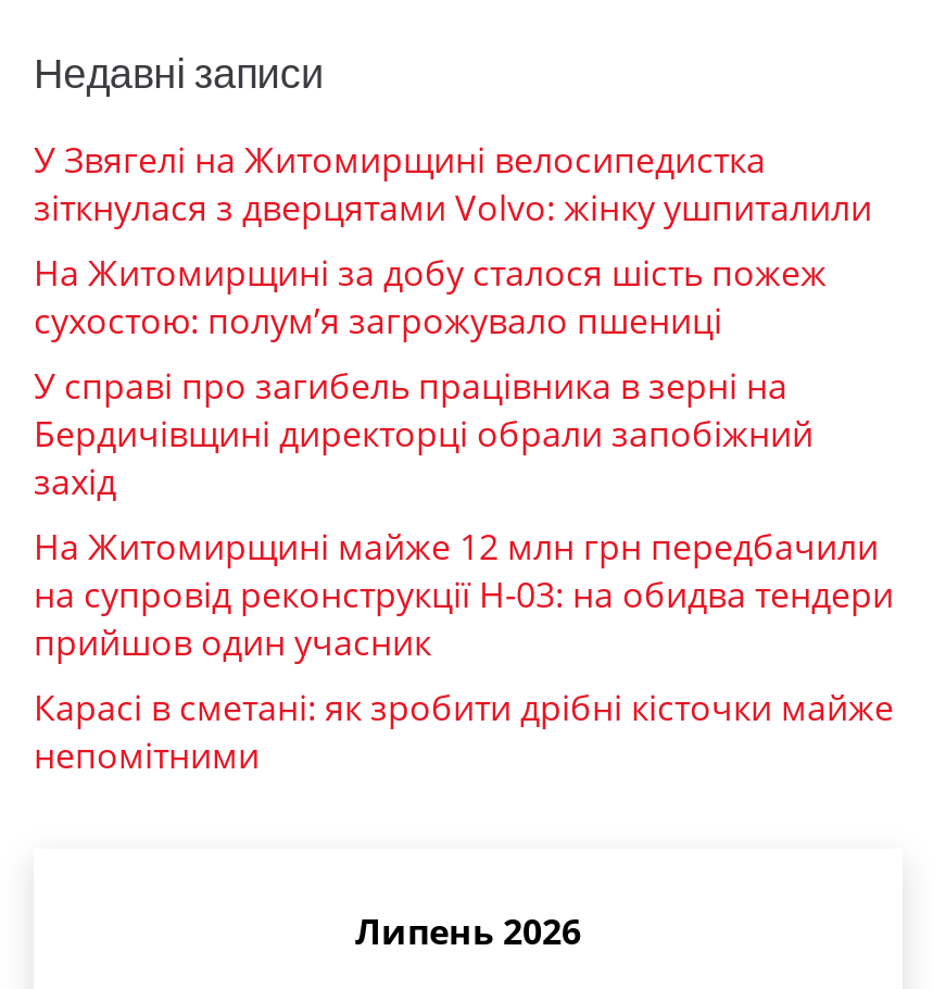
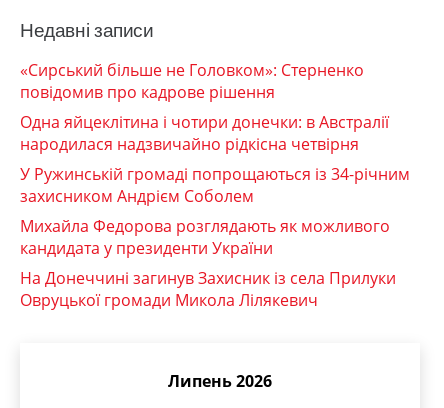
- У Звягелі на Житомирщині велосипедистка
- зіткнулася з дверцятами Volvo: жінку ушпиталили
- На Житомирщині за добу сталося шість пожеж
- сухостою: полум’я загрожувало пшениці
- У справі про загибель працівника в зерні на
- Бердичівщині директорці обрали запобіжний
- захід
- На Житомирщині майже 12 млн грн передбачили
- на супровід реконструкції Н-03: на обидва тендери
- прийшов один учасник
- Карасі в сметані: як зробити дрібні кісточки майже
- непомітними
+ «Сирський більше не Головком»: Стерненко
+ повідомив про кадрове рішення
+ Одна яйцеклітина і чотири донечки: в Австралії
+ народилася надзвичайно рідкісна четвірня
+ У Ружинській громаді попрощаються із 34-річним
+ захисником Андрієм Соболем
+ Михайла Федорова розглядають як можливого
+ кандидата у президенти України
+ На Донеччині загинув Захисник із села Прилуки
+ Овруцької громади Микола Лілякевич
